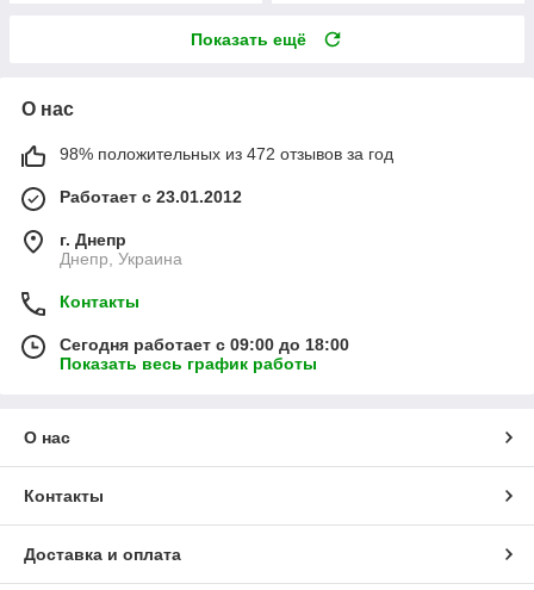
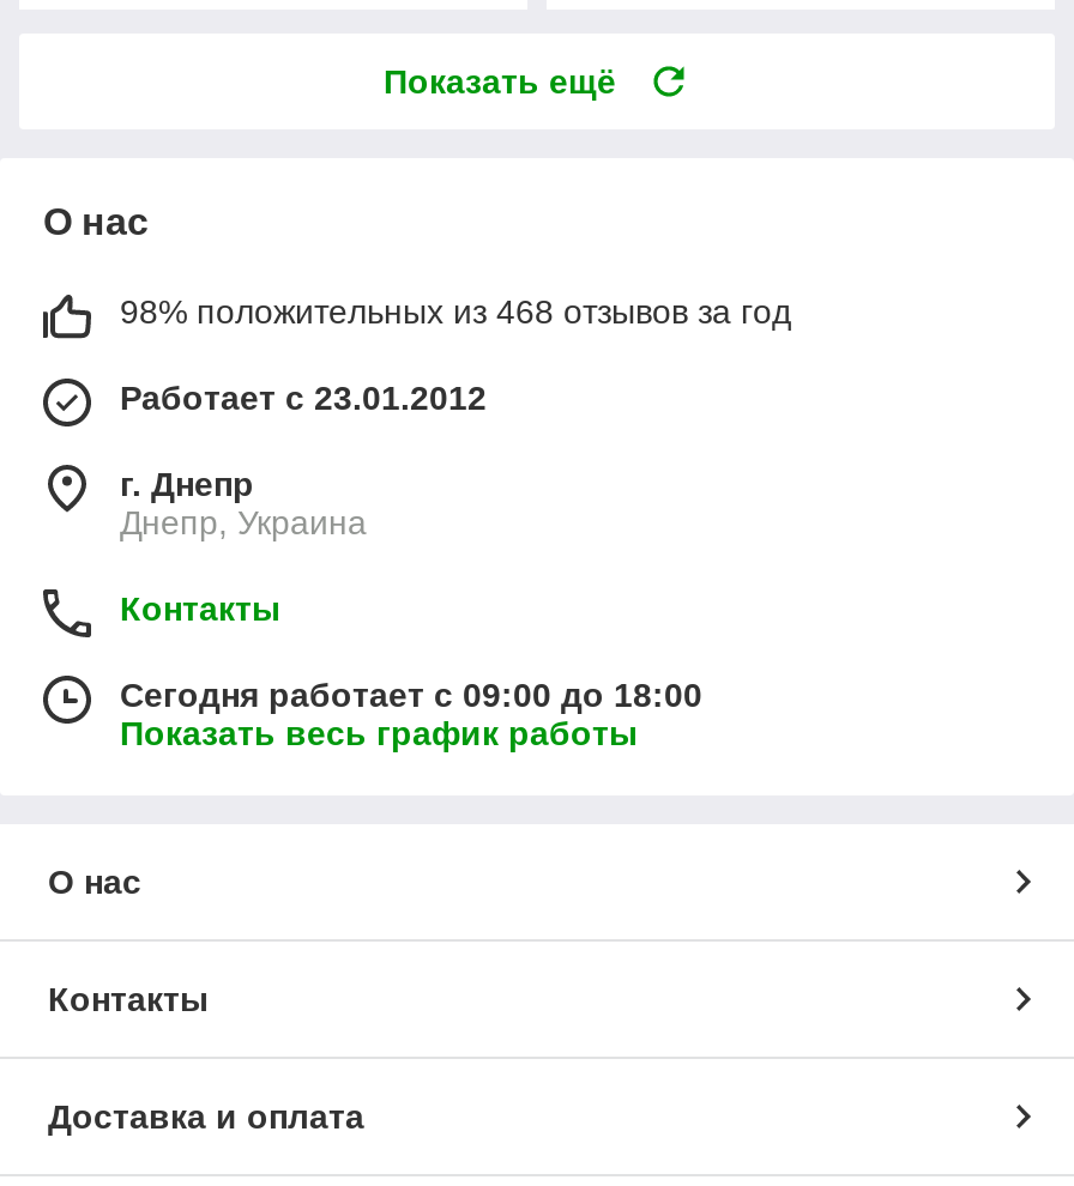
- 98% положительных из 472 отзывов за год
+ 98% положительных из 468 отзывов за год
